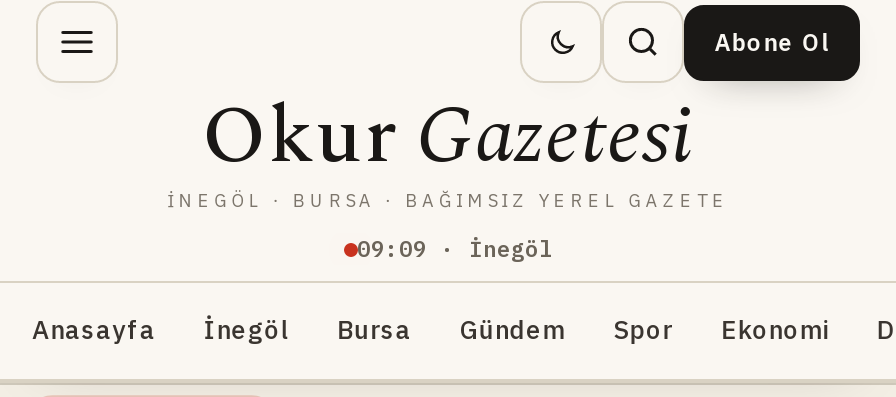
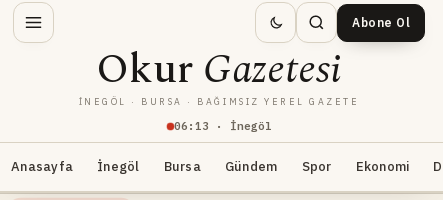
- 09: 09 · İnegöl
+ 06: 13 · İnegöl
